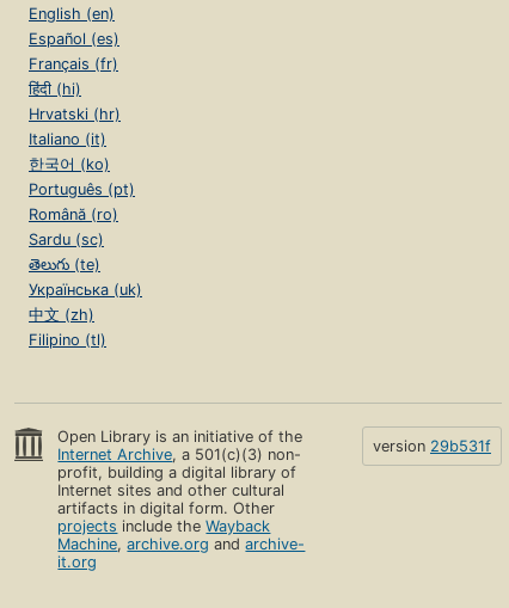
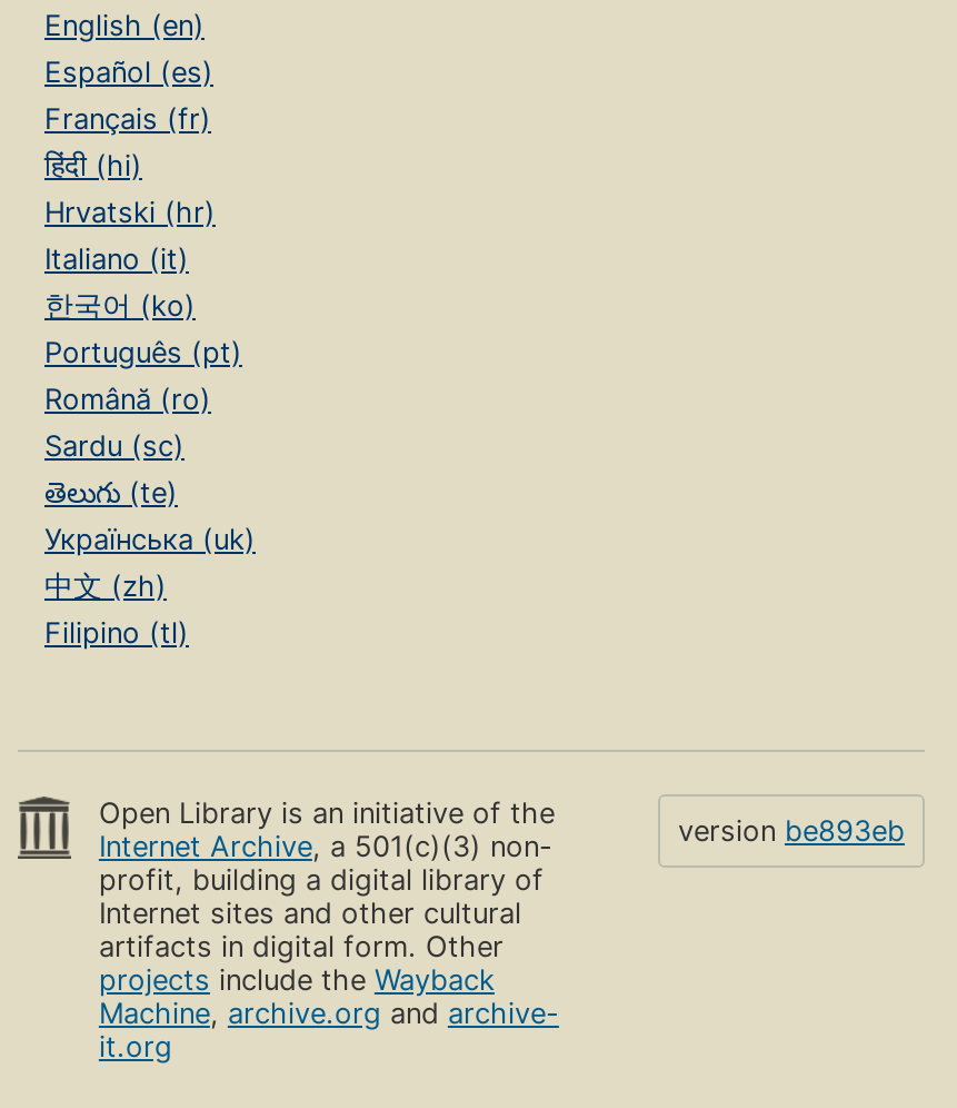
- version 29b531f
+ version be893eb
